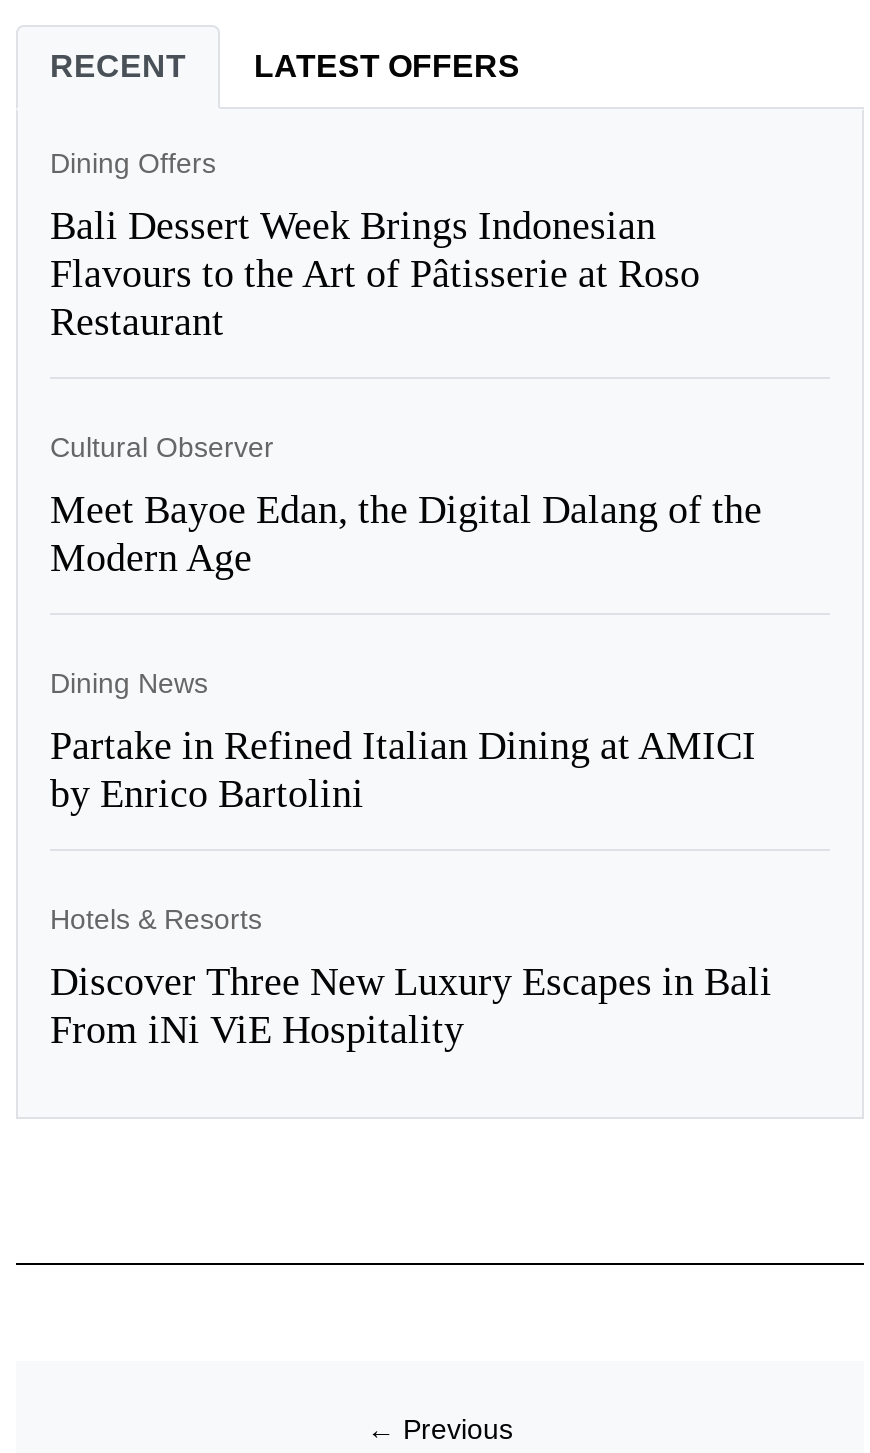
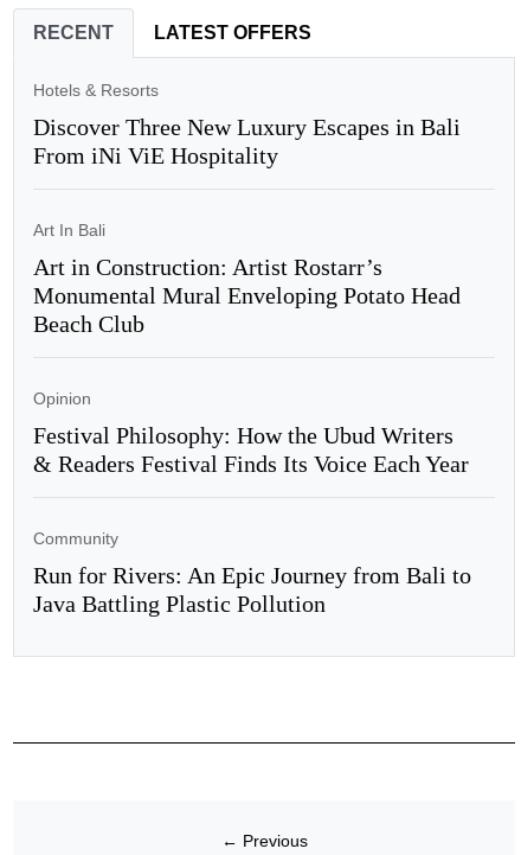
- Dining Offers
- Bali Dessert Week Brings Indonesian
- Flavours to the Art of Pâtisserie at Roso
- Restaurant
- Cultural Observer
- Meet Bayoe Edan, the Digital Dalang of the
- Modern Age
- Dining News
- Partake in Refined Italian Dining at AMICI
- by Enrico Bartolini

moved up: Hotels & Resorts | Discover Three New Luxury Escapes in Bali | From iNi ViE Hospitality

+ Art In Bali
+ Art in Construction: Artist Rostarr’s
+ Monumental Mural Enveloping Potato Head
+ Beach Club
+ Opinion
+ Festival Philosophy: How the Ubud Writers
+ & Readers Festival Finds Its Voice Each Year
+ Community
+ Run for Rivers: An Epic Journey from Bali to
+ Java Battling Plastic Pollution
